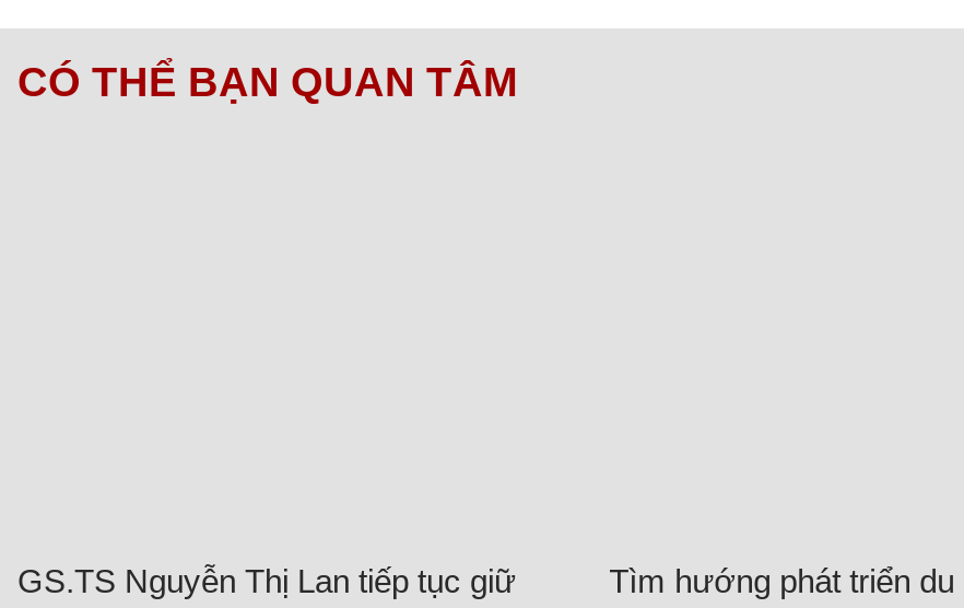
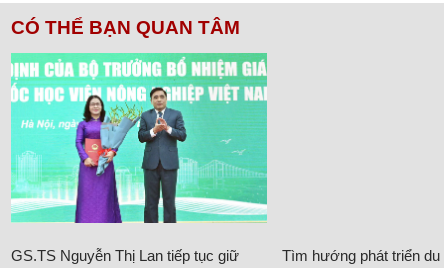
+ [image]
